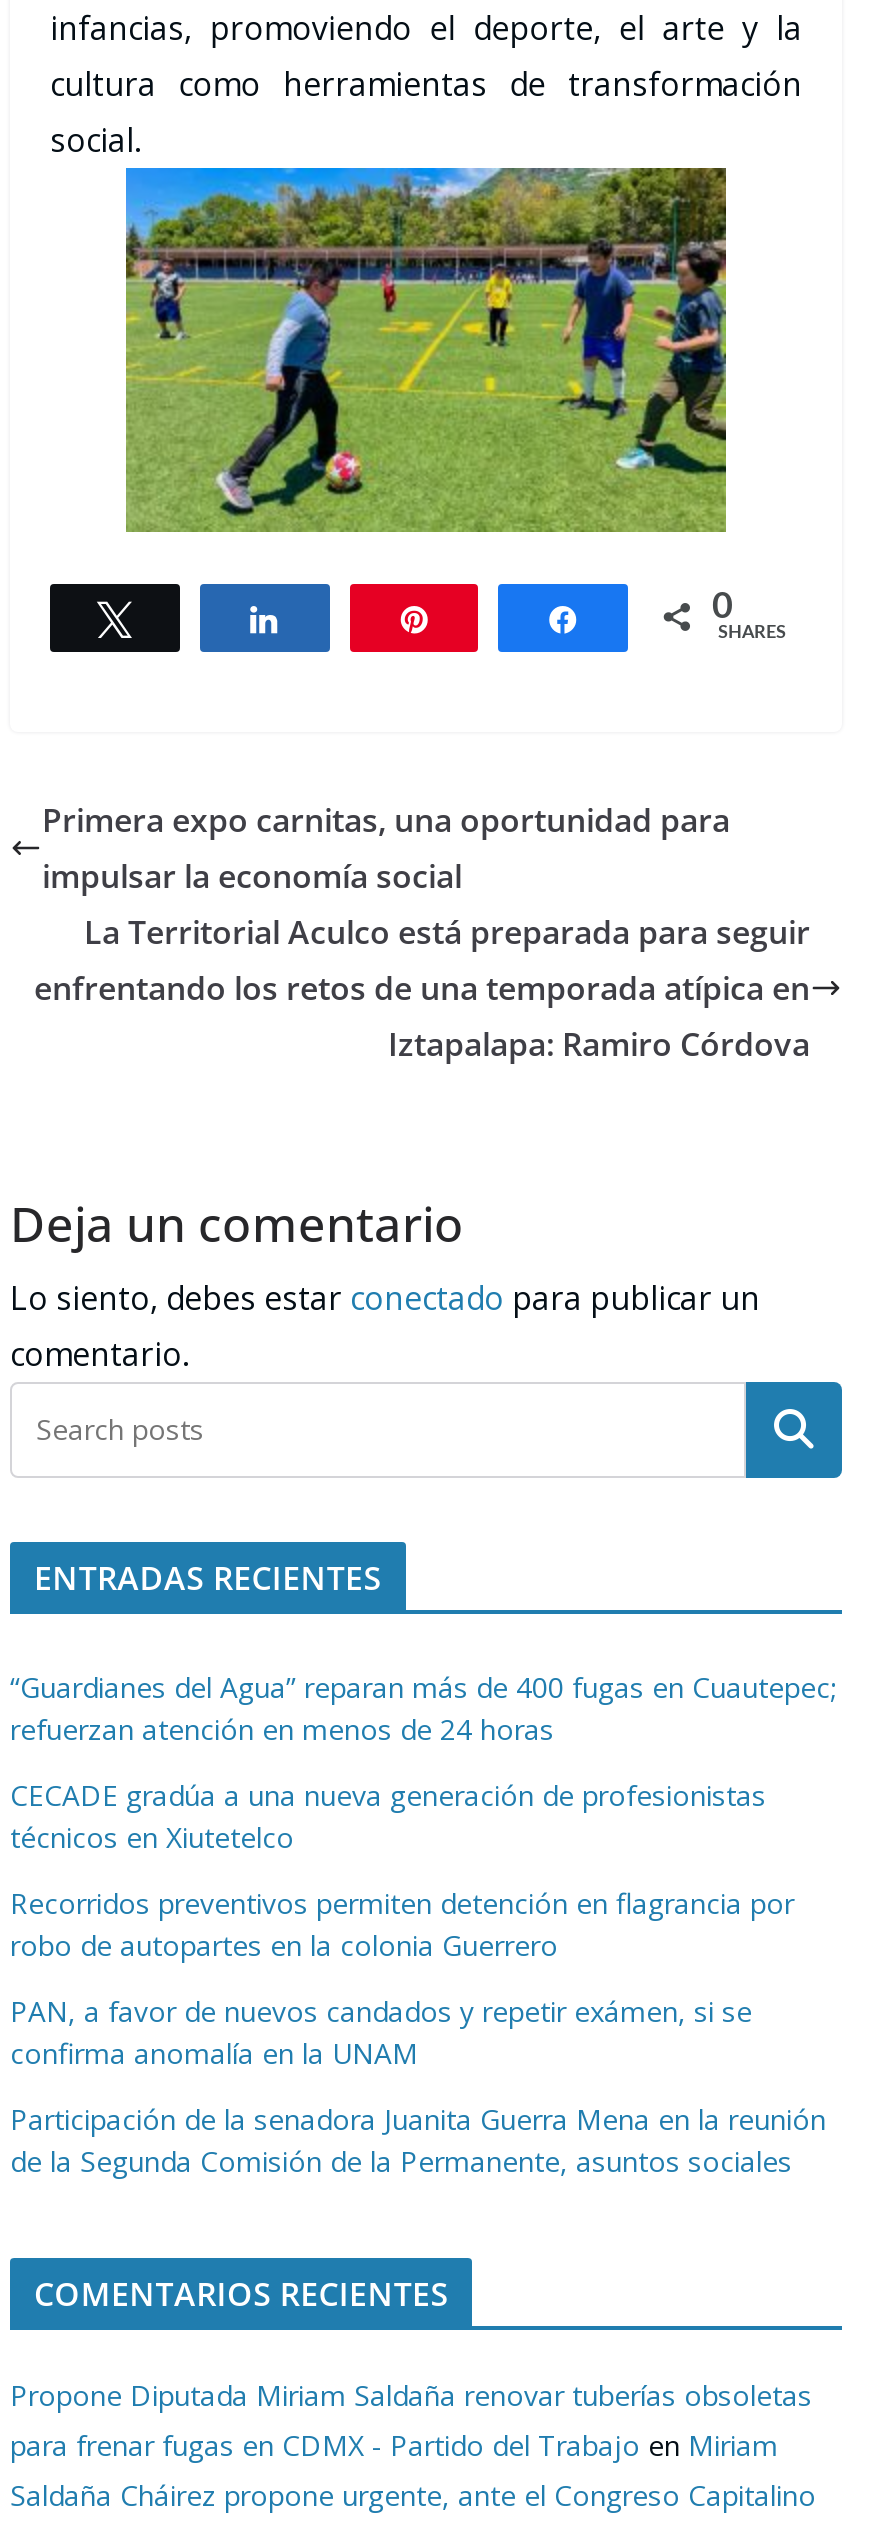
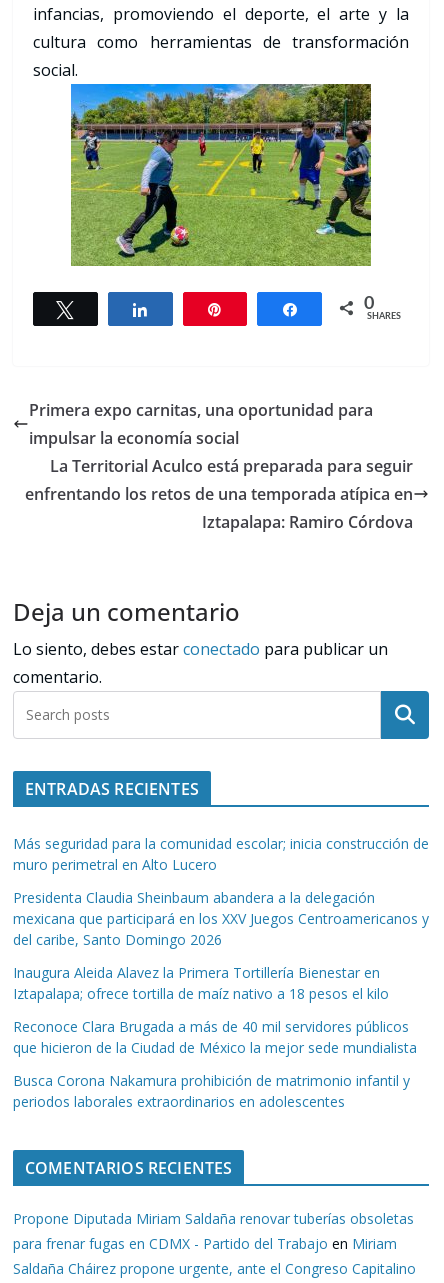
- “Guardianes del Agua” reparan más de 400 fugas en Cuautepec;
- refuerzan atención en menos de 24 horas
+ Más seguridad para la comunidad escolar; inicia construcción de
+ muro perimetral en Alto Lucero

- CECADE gradúa a una nueva generación de profesionistas
- técnicos en Xiutetelco
+ Presidenta Claudia Sheinbaum abandera a la delegación
+ mexicana que participará en los XXV Juegos Centroamericanos y
+ del caribe, Santo Domingo 2026

- Recorridos preventivos permiten detención en flagrancia por
- robo de autopartes en la colonia Guerrero
+ Inaugura Aleida Alavez la Primera Tortillería Bienestar en
+ Iztapalapa; ofrece tortilla de maíz nativo a 18 pesos el kilo

- PAN, a favor de nuevos candados y repetir exámen, si se
- confirma anomalía en la UNAM
+ Reconoce Clara Brugada a más de 40 mil servidores públicos
+ que hicieron de la Ciudad de México la mejor sede mundialista

- Participación de la senadora Juanita Guerra Mena en la reunión
- de la Segunda Comisión de la Permanente, asuntos sociales
+ Busca Corona Nakamura prohibición de matrimonio infantil y
+ periodos laborales extraordinarios en adolescentes
